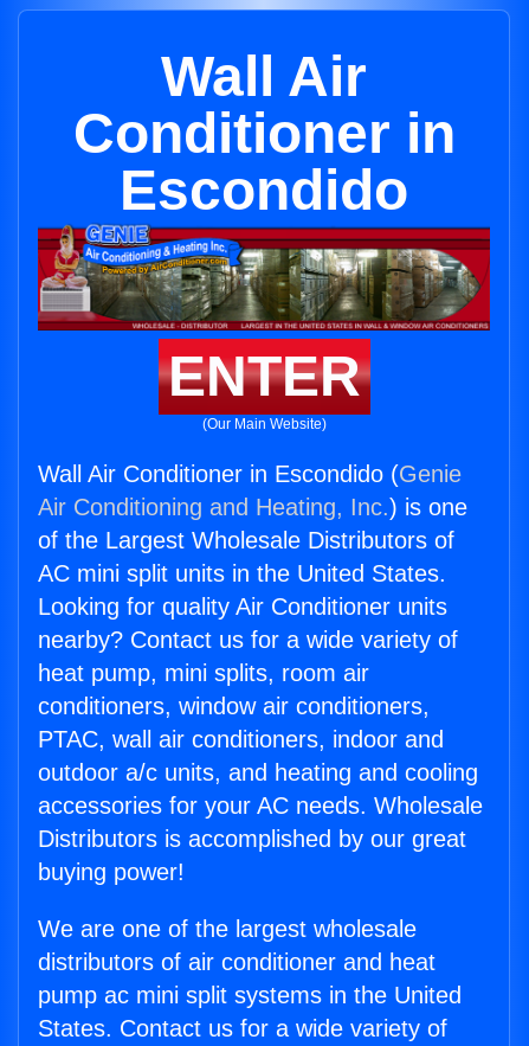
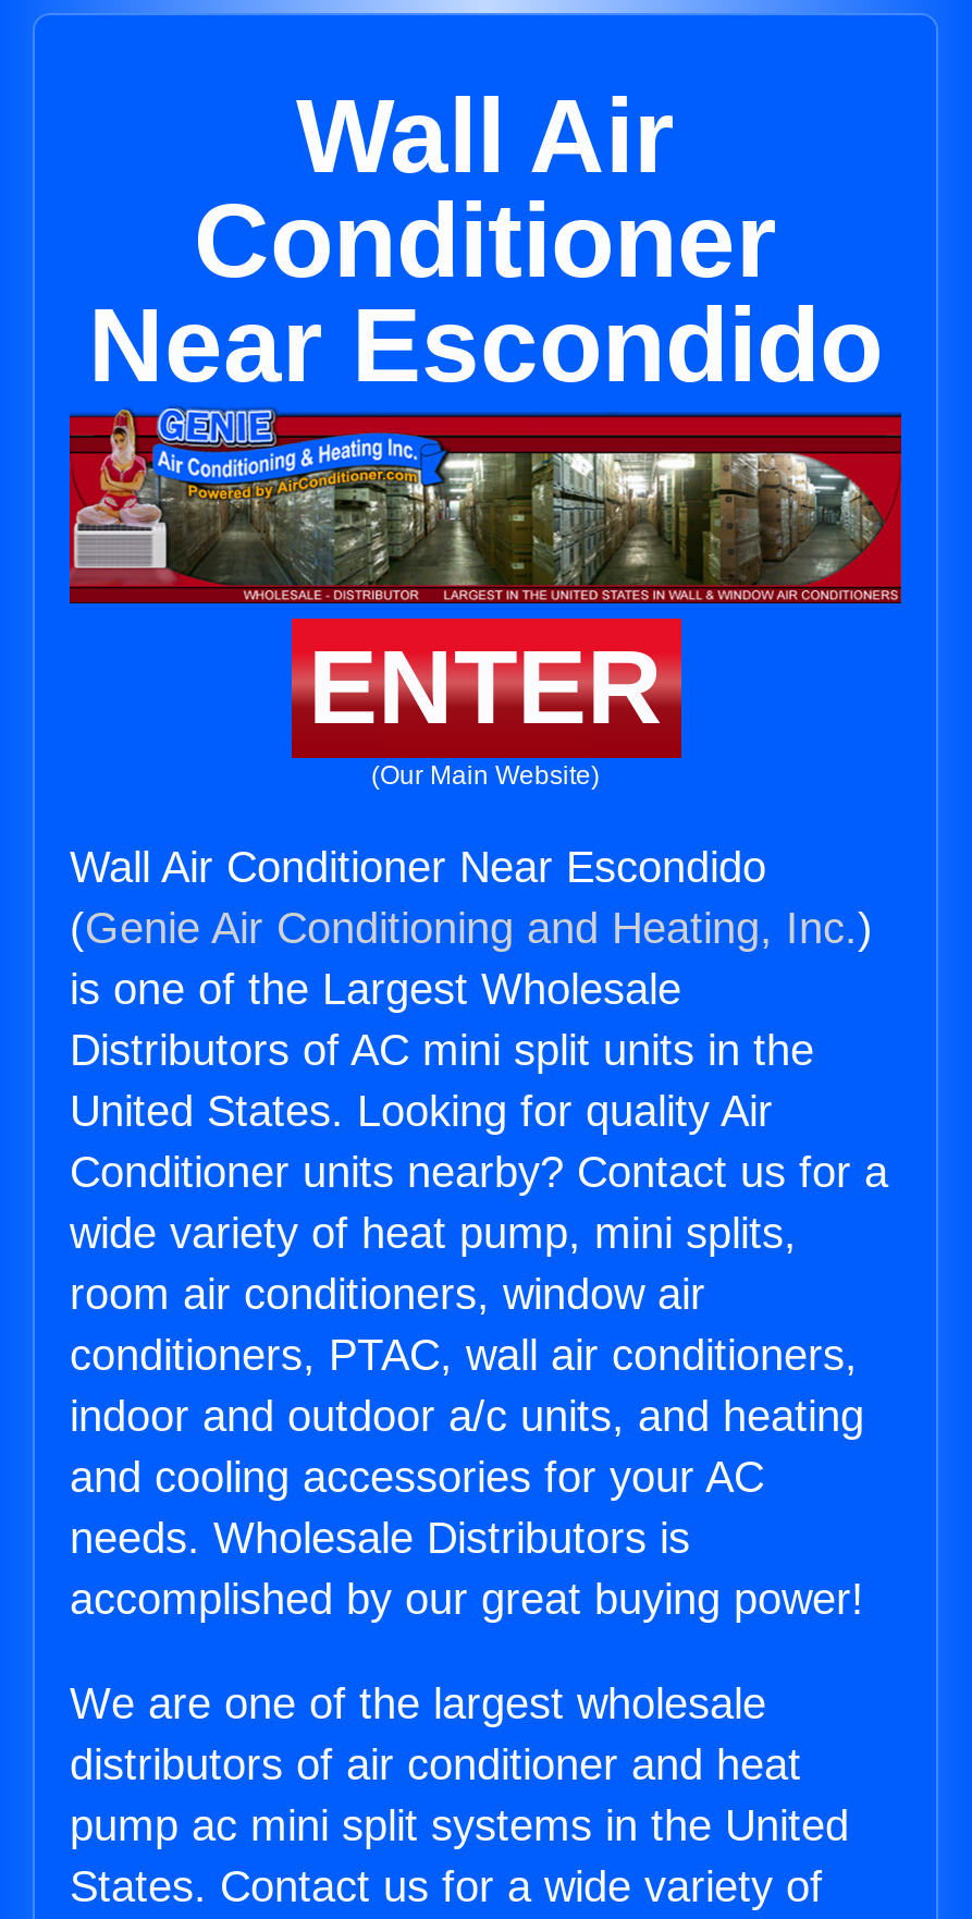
- Conditioner in
- Escondido
+ Conditioner
+ Near Escondido

- Wall Air Conditioner in Escondido (Genie
- Air Conditioning and Heating, Inc.) is one
- of the Largest Wholesale Distributors of
- AC mini split units in the United States.
- Looking for quality Air Conditioner units
- nearby? Contact us for a wide variety of
- heat pump, mini splits, room air
- conditioners, window air conditioners,
- PTAC, wall air conditioners, indoor and
- outdoor a/c units, and heating and cooling
- accessories for your AC needs. Wholesale
- Distributors is accomplished by our great
- buying power!
+ Wall Air Conditioner Near Escondido
+ (Genie Air Conditioning and Heating, Inc.)
+ is one of the Largest Wholesale
+ Distributors of AC mini split units in the
+ United States. Looking for quality Air
+ Conditioner units nearby? Contact us for a
+ wide variety of heat pump, mini splits,
+ room air conditioners, window air
+ conditioners, PTAC, wall air conditioners,
+ indoor and outdoor a/c units, and heating
+ and cooling accessories for your AC
+ needs. Wholesale Distributors is
+ accomplished by our great buying power!
